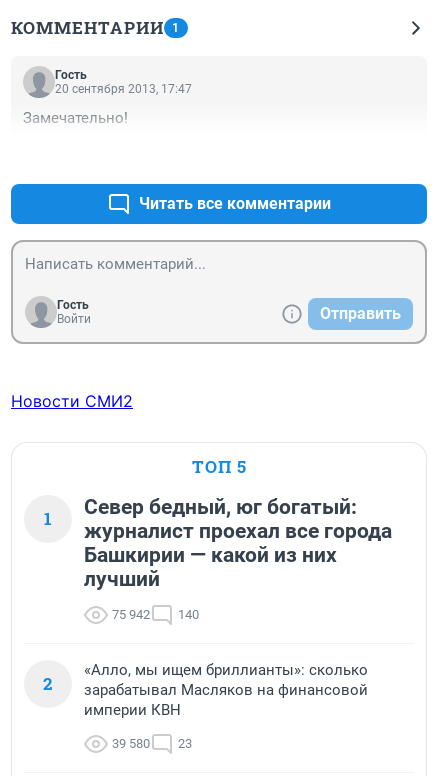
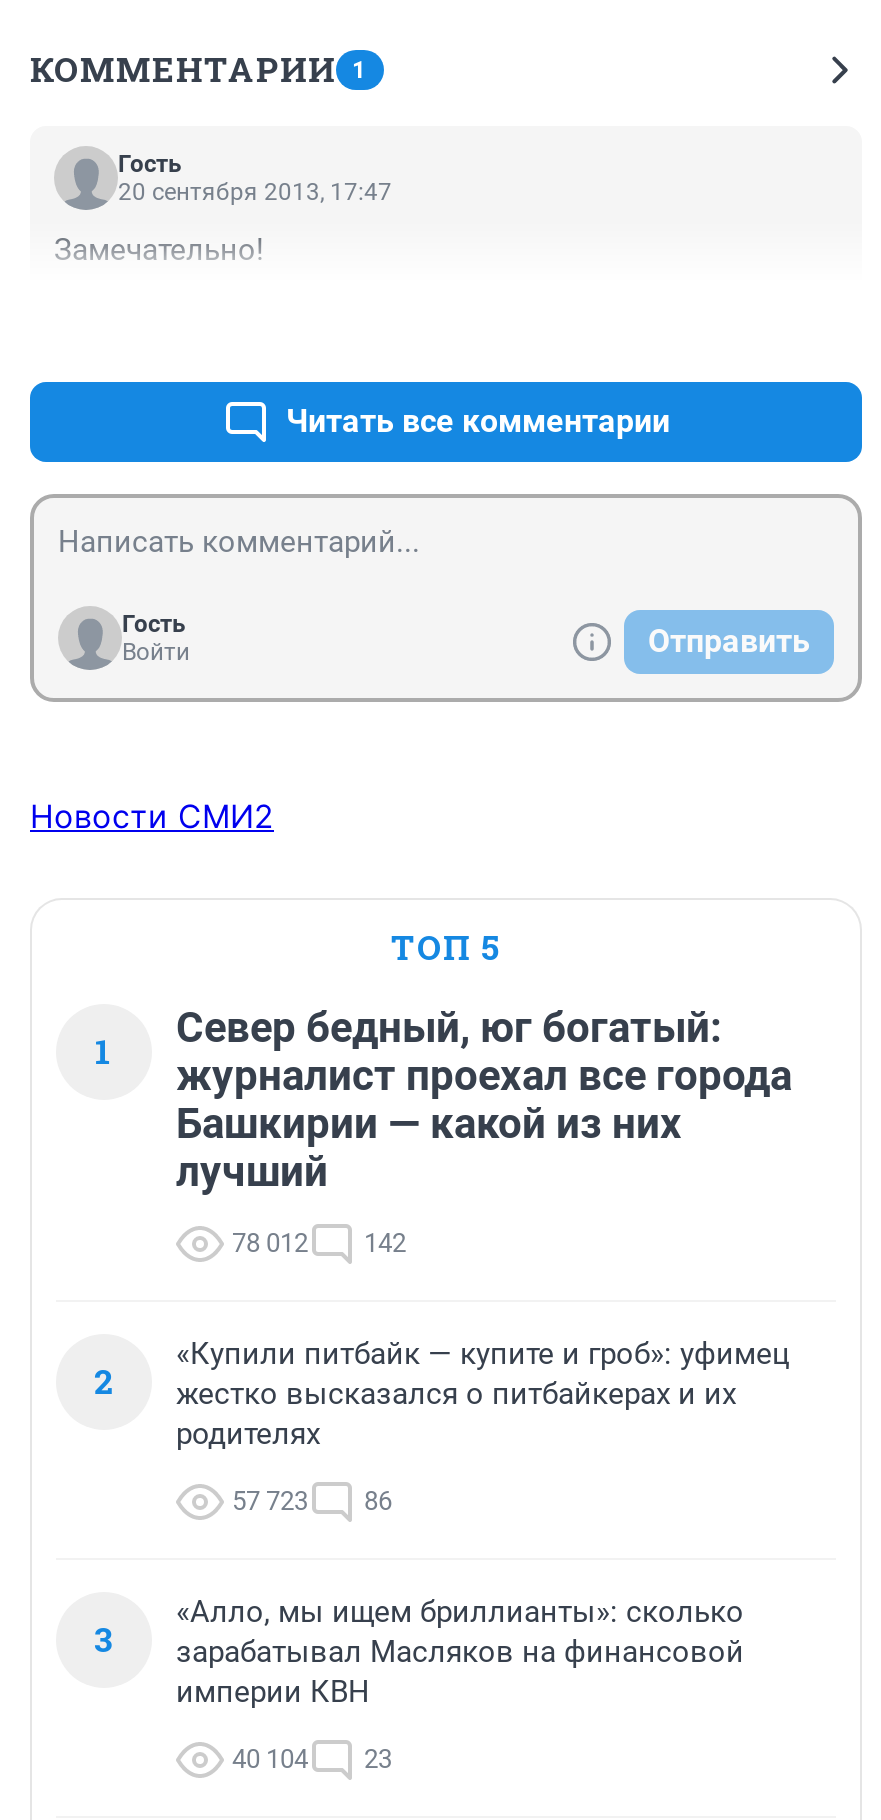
+ «Купили питбайк — купите и гроб»: уфимец
+ жестко высказался о питбайкерах и их
+ родителях
+ 57 723
+ 86
+ 3

- 75 942
+ 78 012

- 140
+ 142

- 39 580 23
+ 40 104 23
